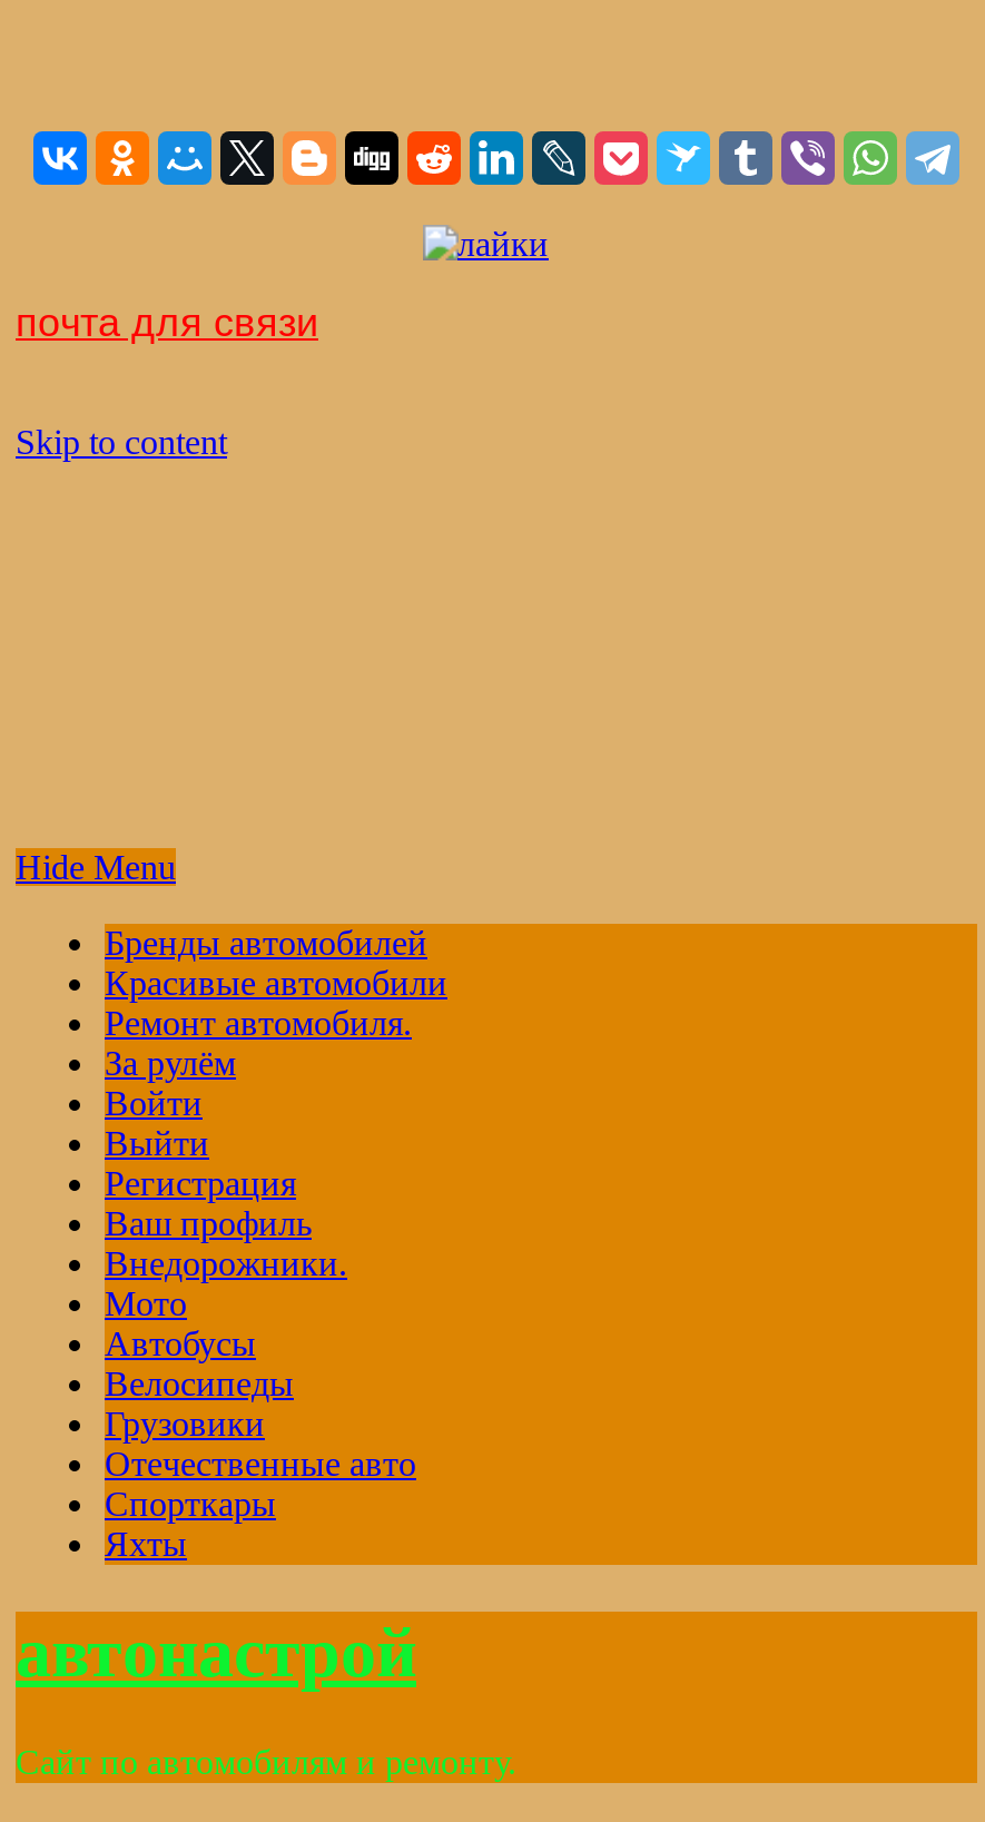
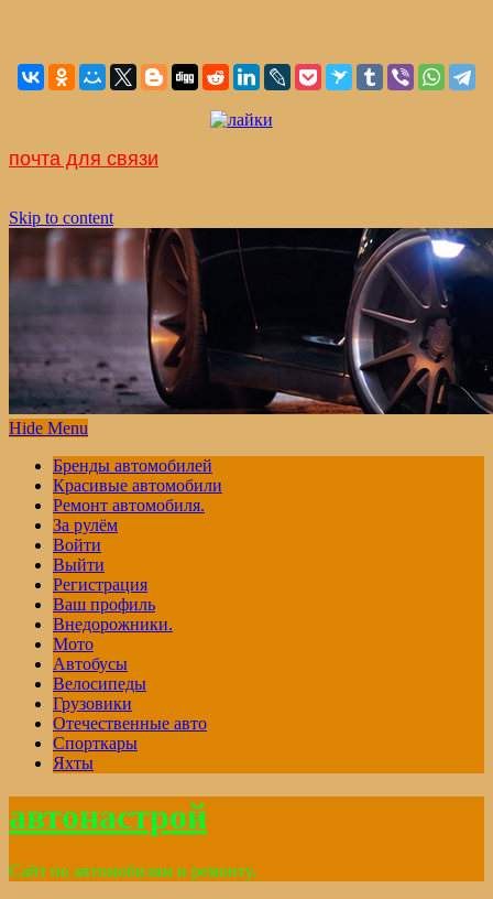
+ [image]
